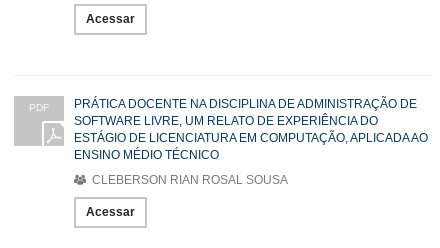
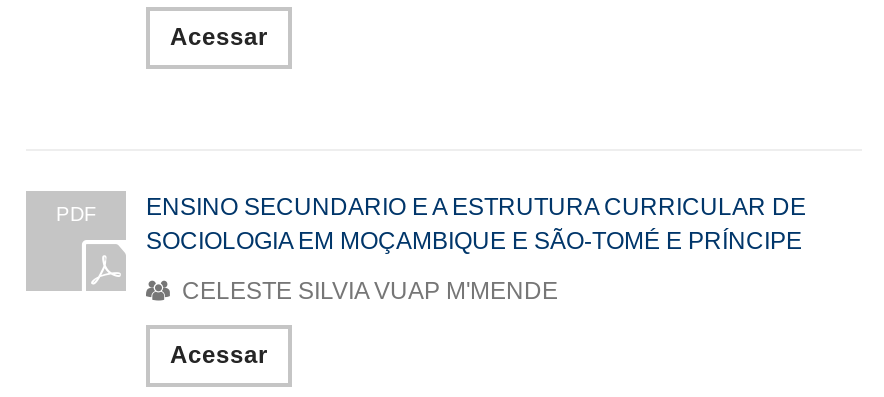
- PRÁTICA DOCENTE NA DISCIPLINA DE ADMINISTRAÇÃO DE
- SOFTWARE LIVRE, UM RELATO DE EXPERIÊNCIA DO
- ESTÁGIO DE LICENCIATURA EM COMPUTAÇÃO, APLICADA AO
- ENSINO MÉDIO TÉCNICO
+ ENSINO SECUNDARIO E A ESTRUTURA CURRICULAR DE
+ SOCIOLOGIA EM MOÇAMBIQUE E SÃO-TOMÉ E PRÍNCIPE

- CLEBERSON RIAN ROSAL SOUSA
+ CELESTE SILVIA VUAP M'MENDE
